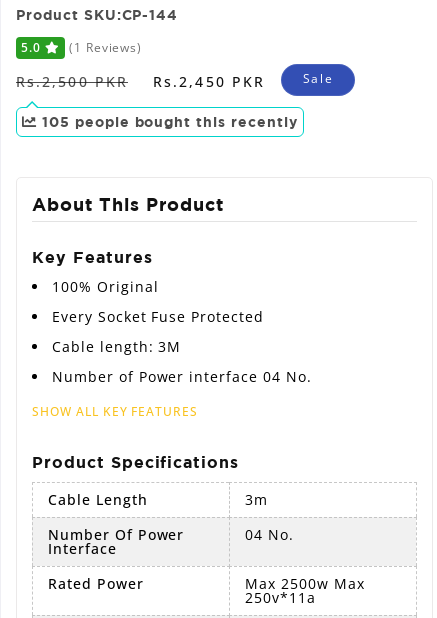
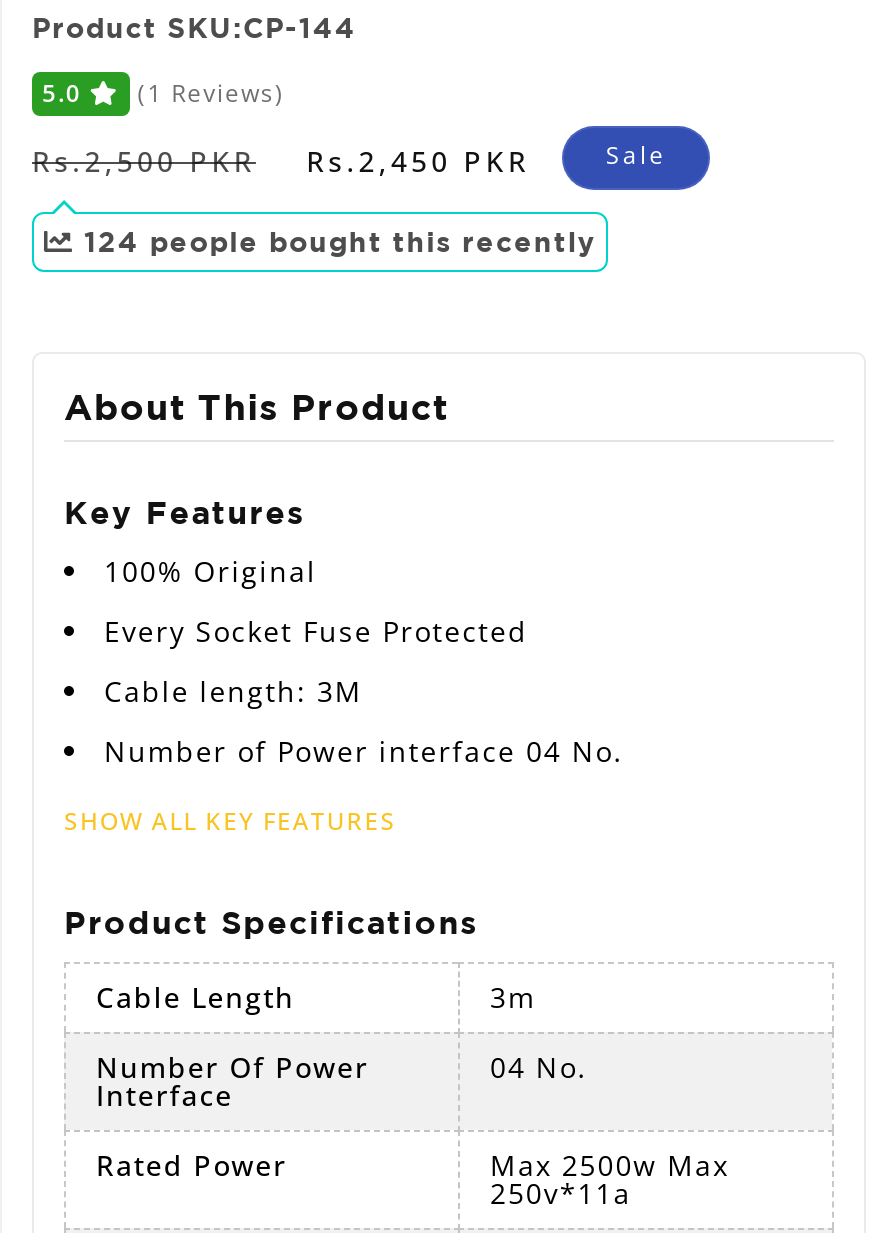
- 105 people bought this recently
+ 124 people bought this recently
